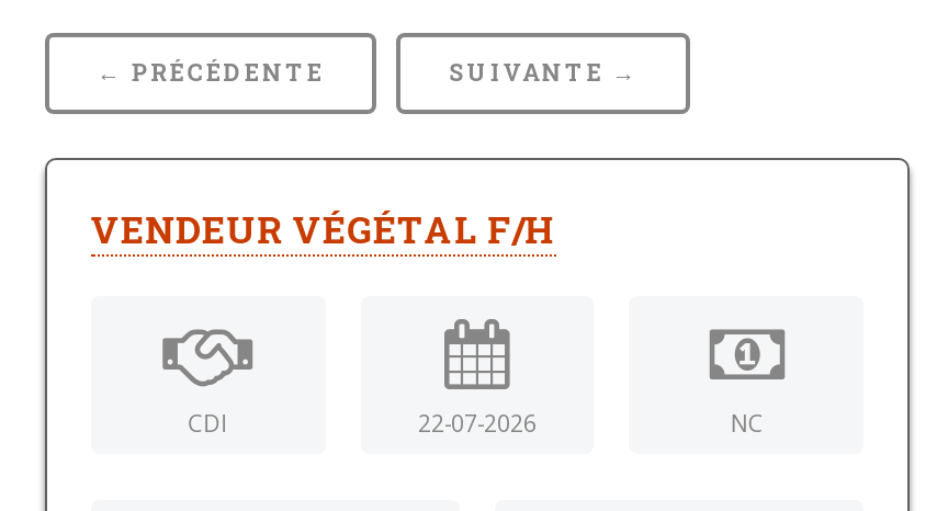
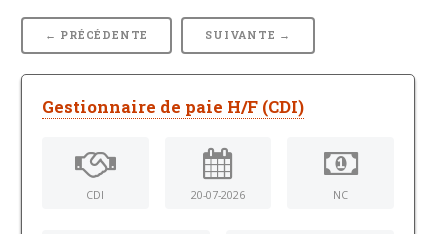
- VENDEUR VÉGÉTAL F/H
+ Gestionnaire de paie H/F (CDI)

- 22-07-2026
+ 20-07-2026
